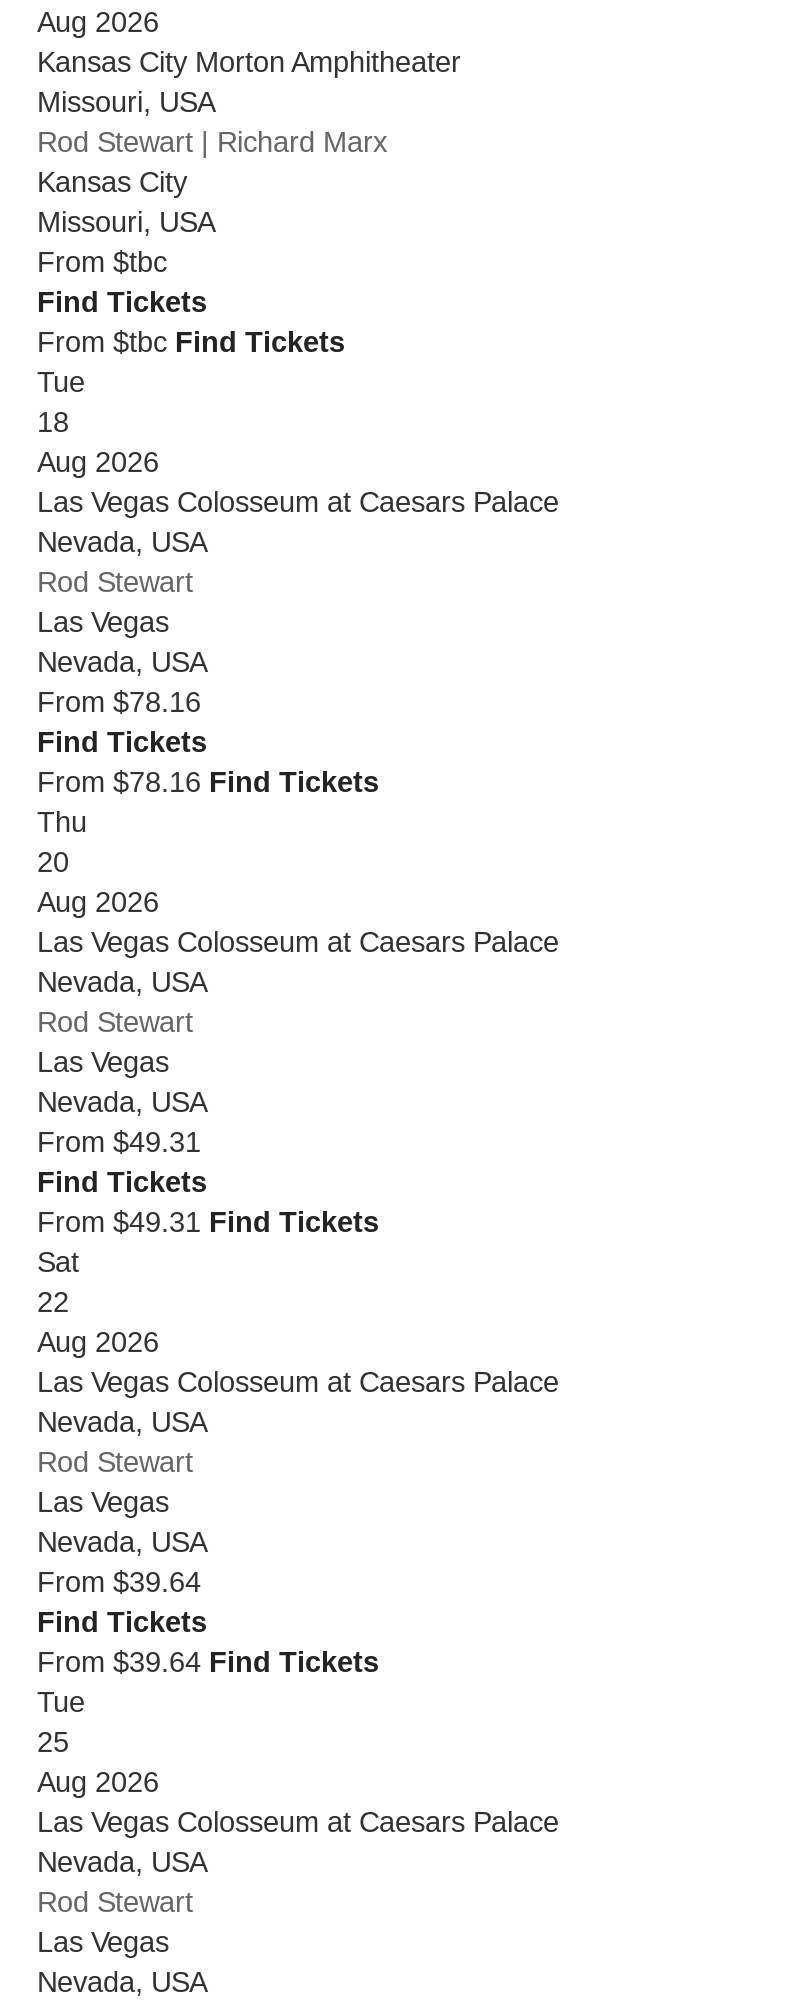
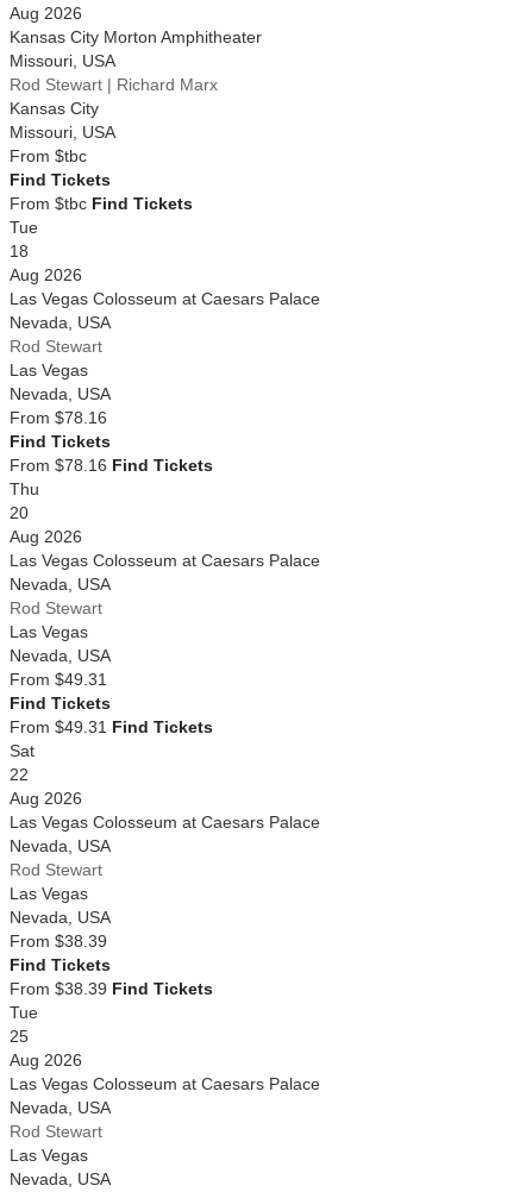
- From $39.64
+ From $38.39

- From $39.64 Find Tickets
+ From $38.39 Find Tickets
